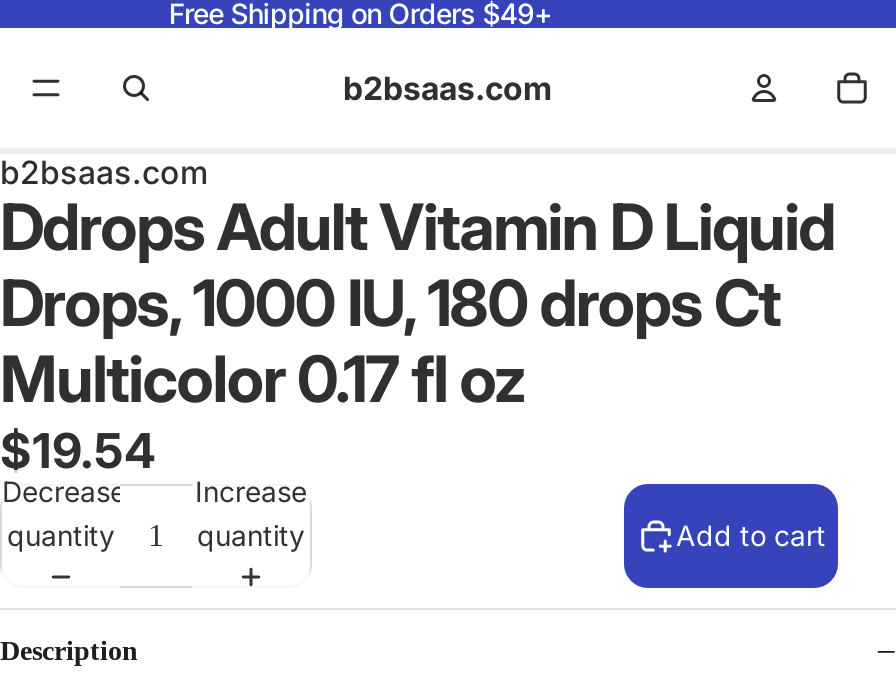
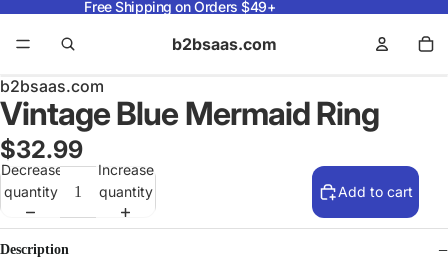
- Ddrops Adult Vitamin D Liquid
- Drops, 1000 IU, 180 drops Ct
- Multicolor 0.17 fl oz
- $19.54
+ Vintage Blue Mermaid Ring
+ $32.99
